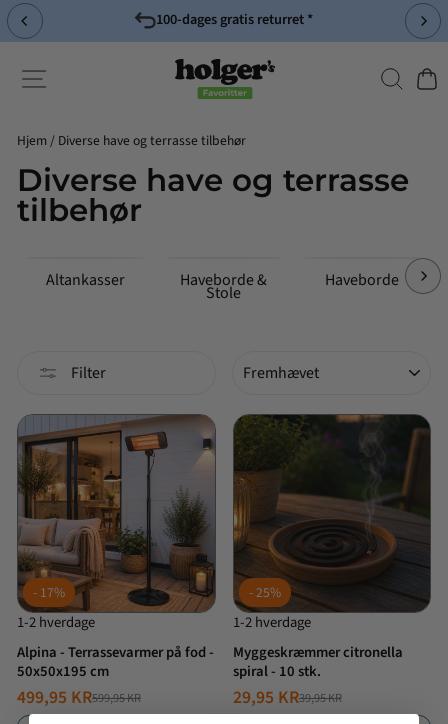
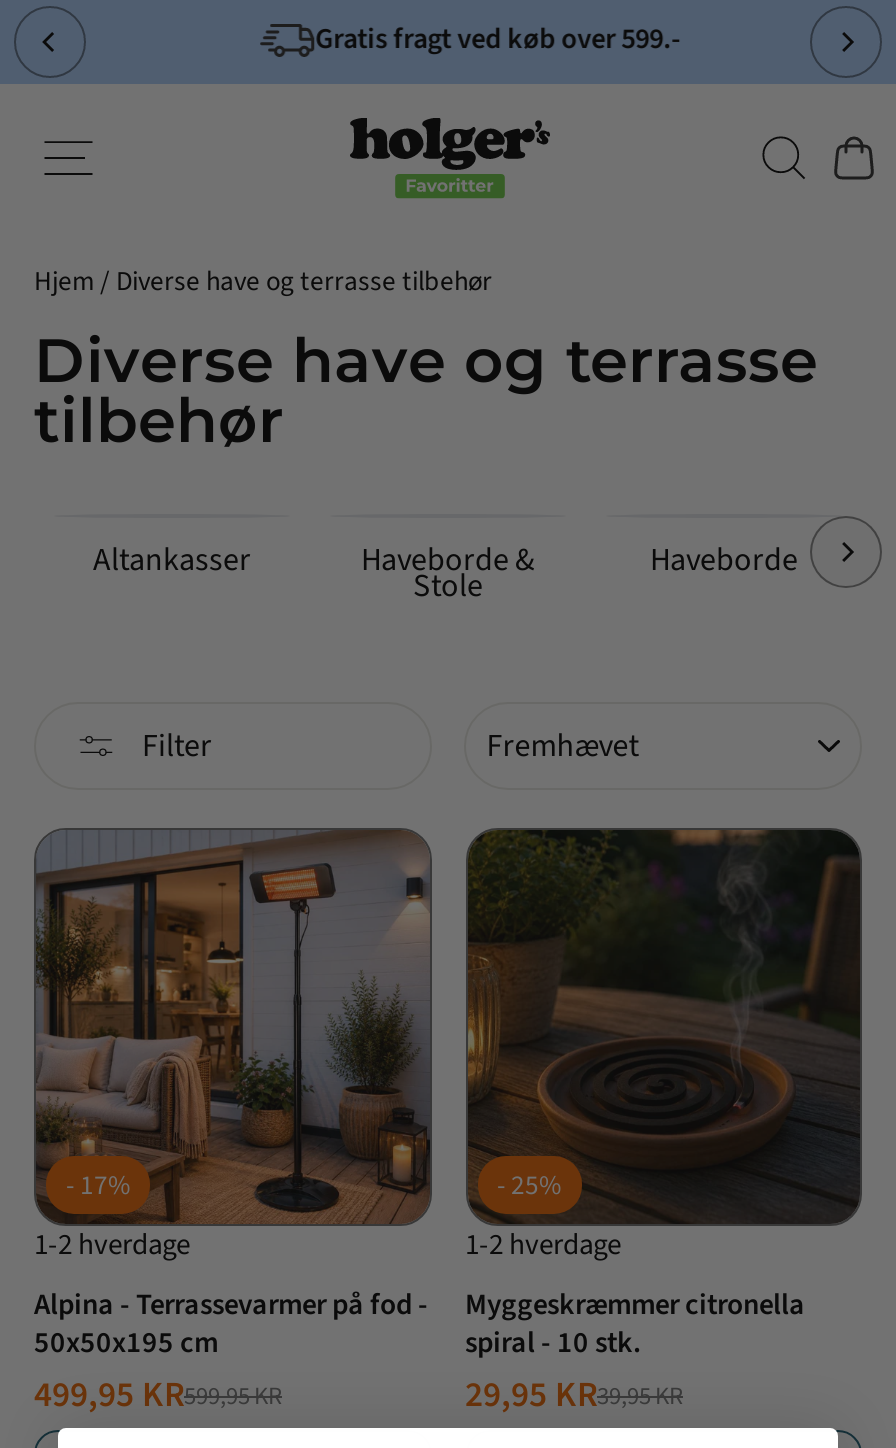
- 100-dages gratis returret *
+ Gratis fragt ved køb over 599.-
